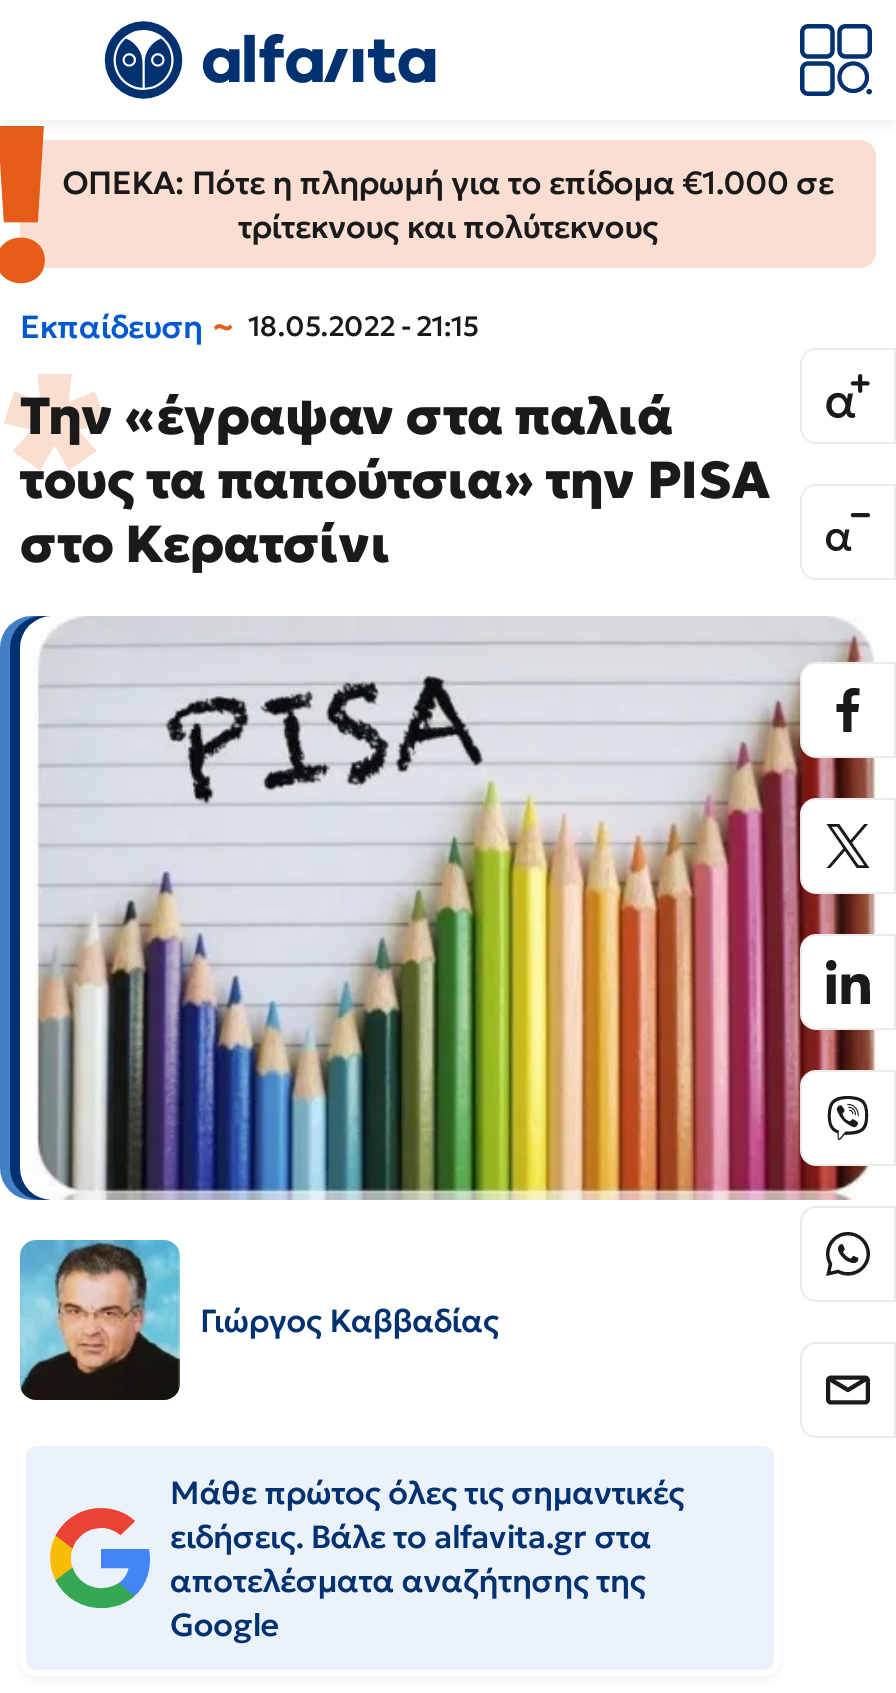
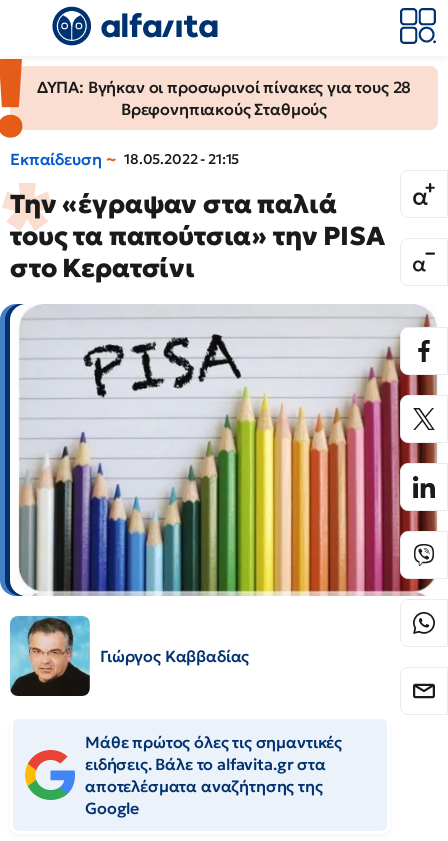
- ΟΠΕΚΑ: Πότε η πληρωμή για το επίδομα €1.000 σε
- τρίτεκνους και πολύτεκνους
+ ΔΥΠΑ: Βγήκαν οι προσωρινοί πίνακες για τους 28
+ Βρεφονηπιακούς Σταθμούς
